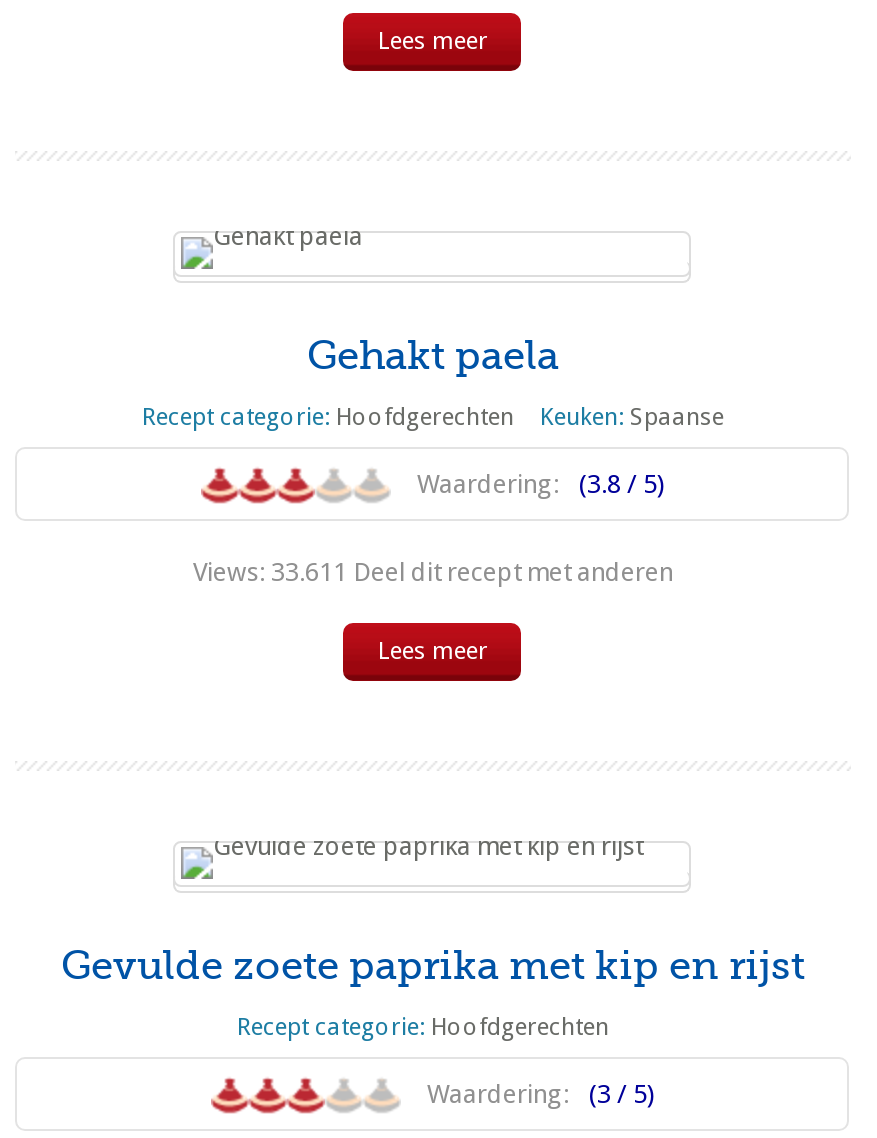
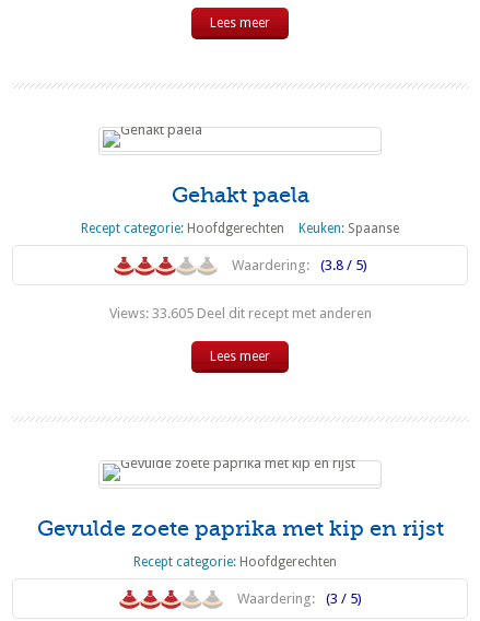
- Views: 33.611 Deel dit recept met anderen
+ Views: 33.605 Deel dit recept met anderen
